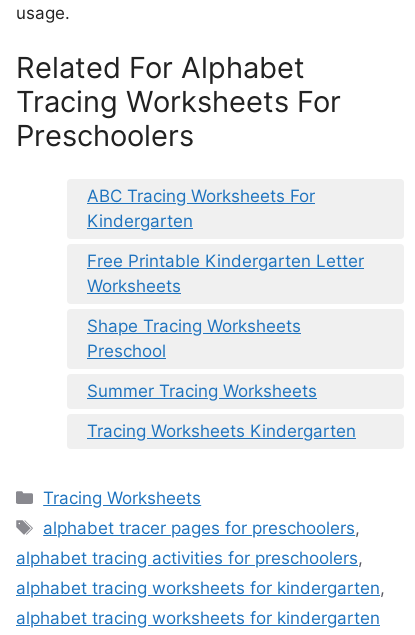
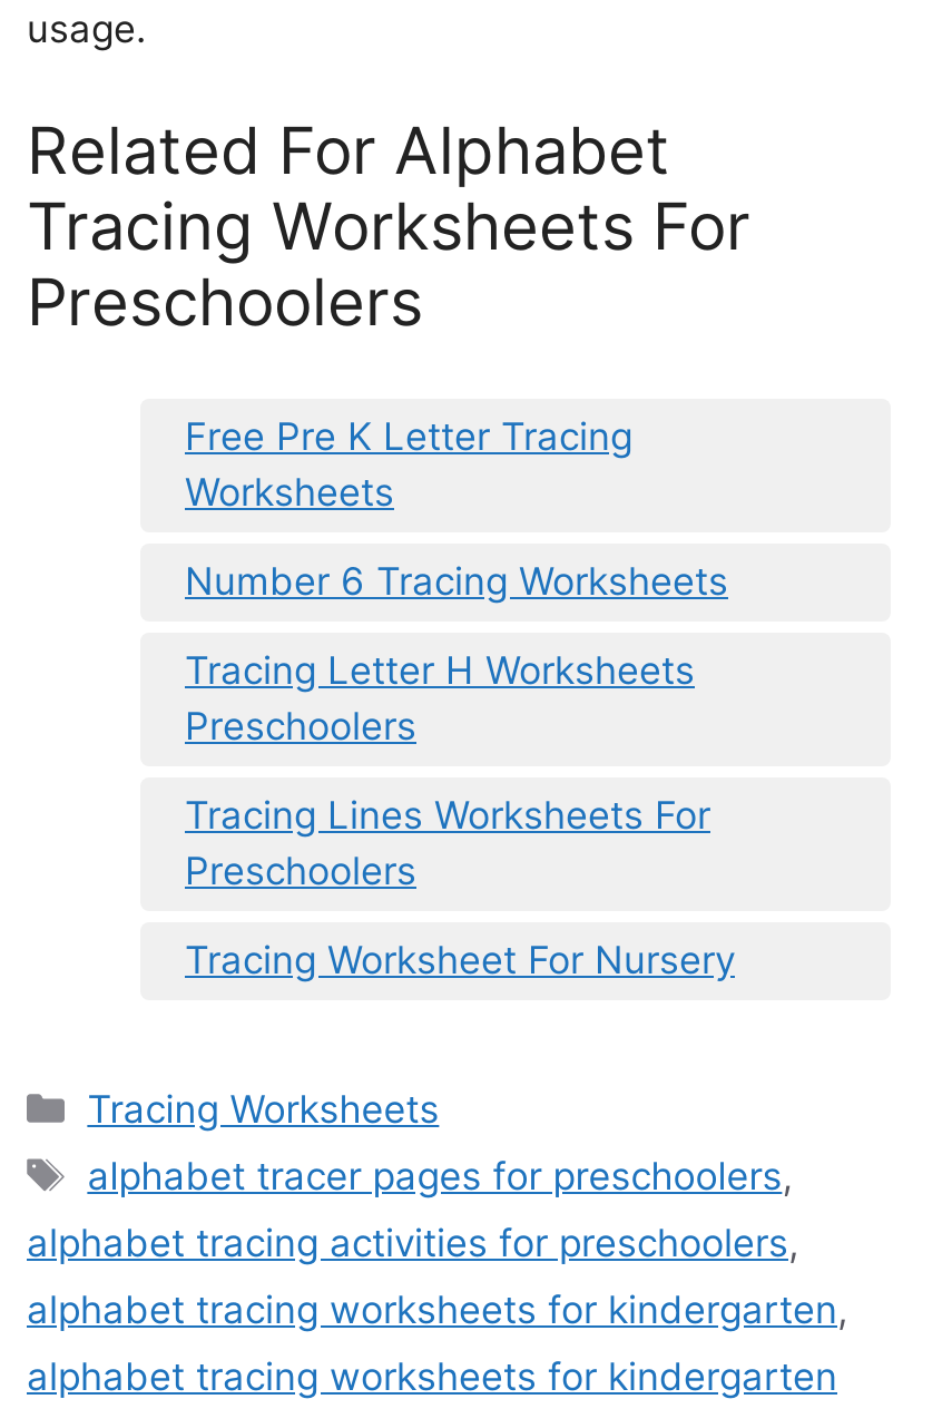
- ABC Tracing Worksheets For
- Kindergarten
- Free Printable Kindergarten Letter
+ Free Pre K Letter Tracing

moved up: Worksheets

- Shape Tracing Worksheets
- Preschool
- Summer Tracing Worksheets
- Tracing Worksheets Kindergarten
+ Number 6 Tracing Worksheets
+ Tracing Letter H Worksheets
+ Preschoolers
+ Tracing Lines Worksheets For
+ Preschoolers
+ Tracing Worksheet For Nursery
